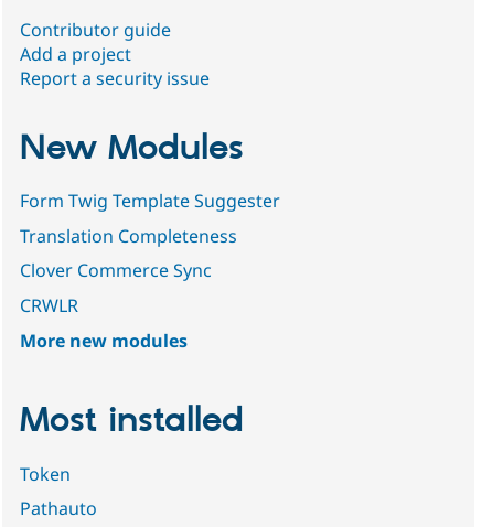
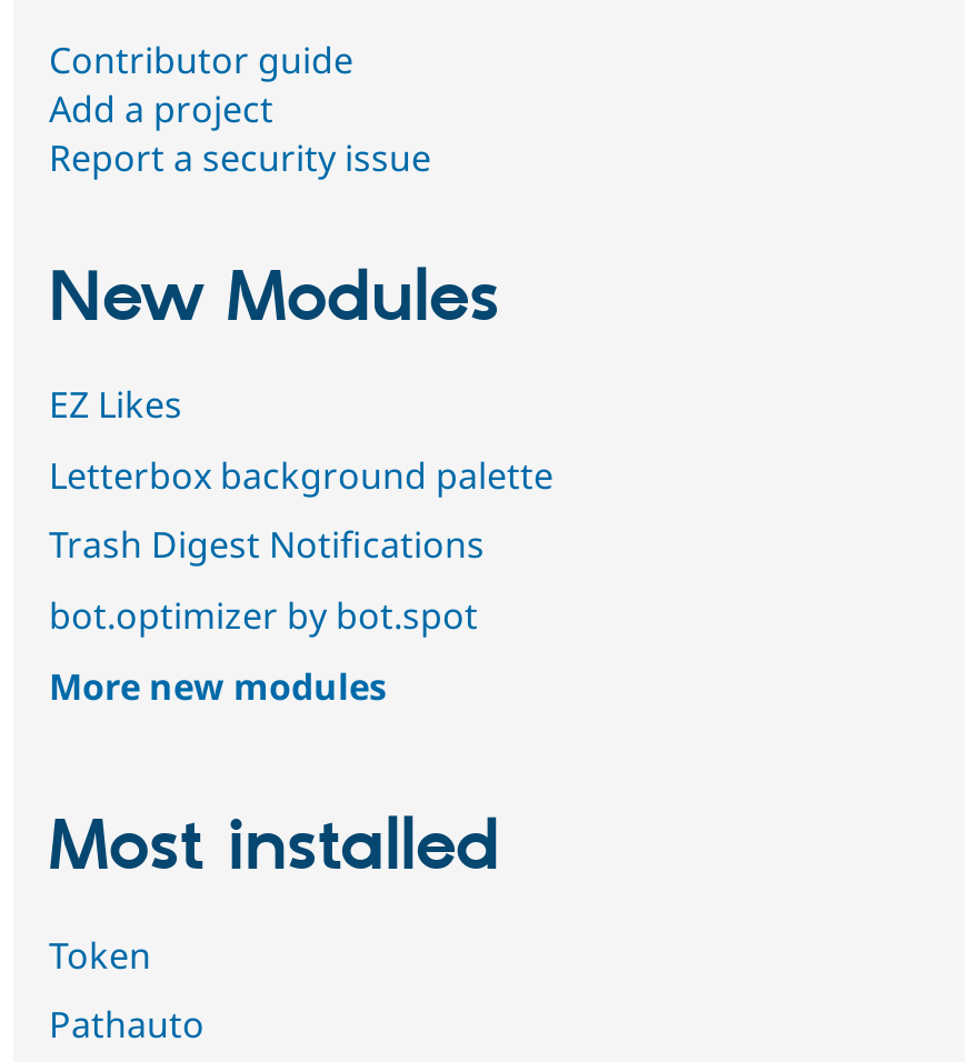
- Form Twig Template Suggester
- Translation Completeness
- Clover Commerce Sync
- CRWLR
+ EZ Likes
+ Letterbox background palette
+ Trash Digest Notifications
+ bot.optimizer by bot.spot
